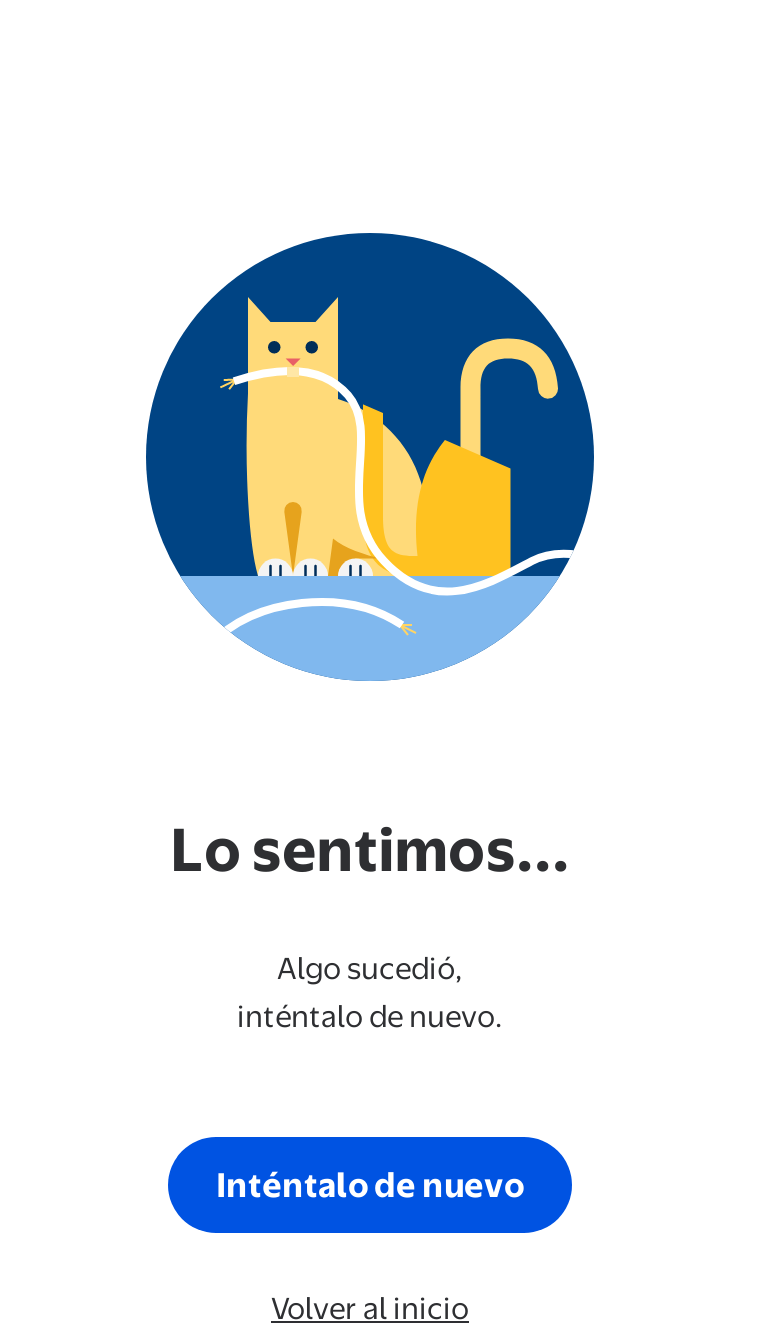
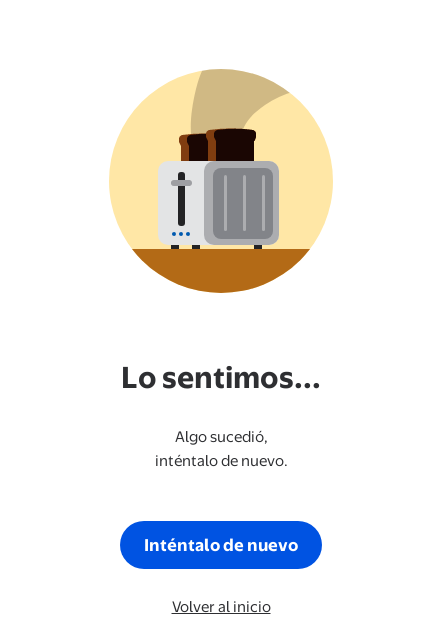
- [image]
+ [image]
